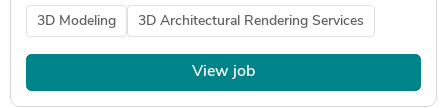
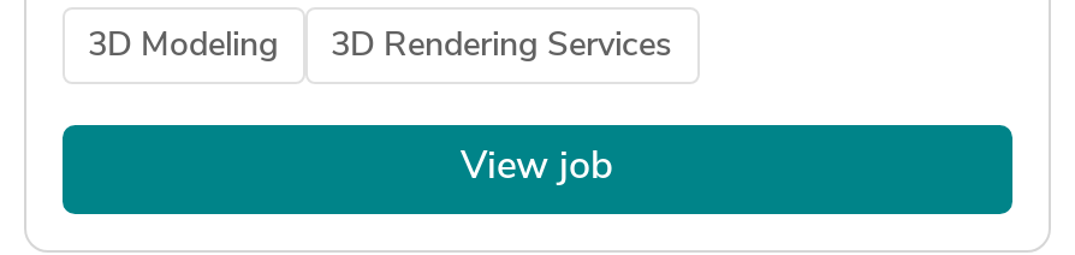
- 3D Architectural Rendering Services
+ 3D Rendering Services
